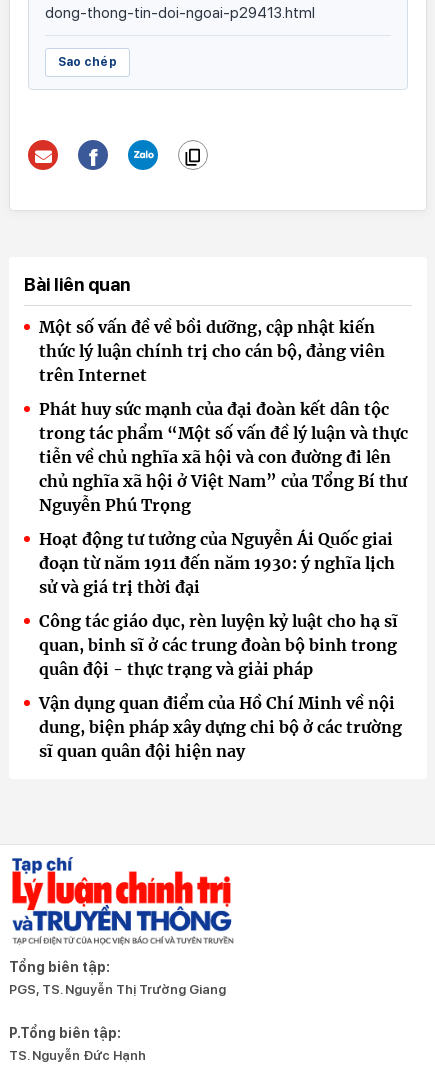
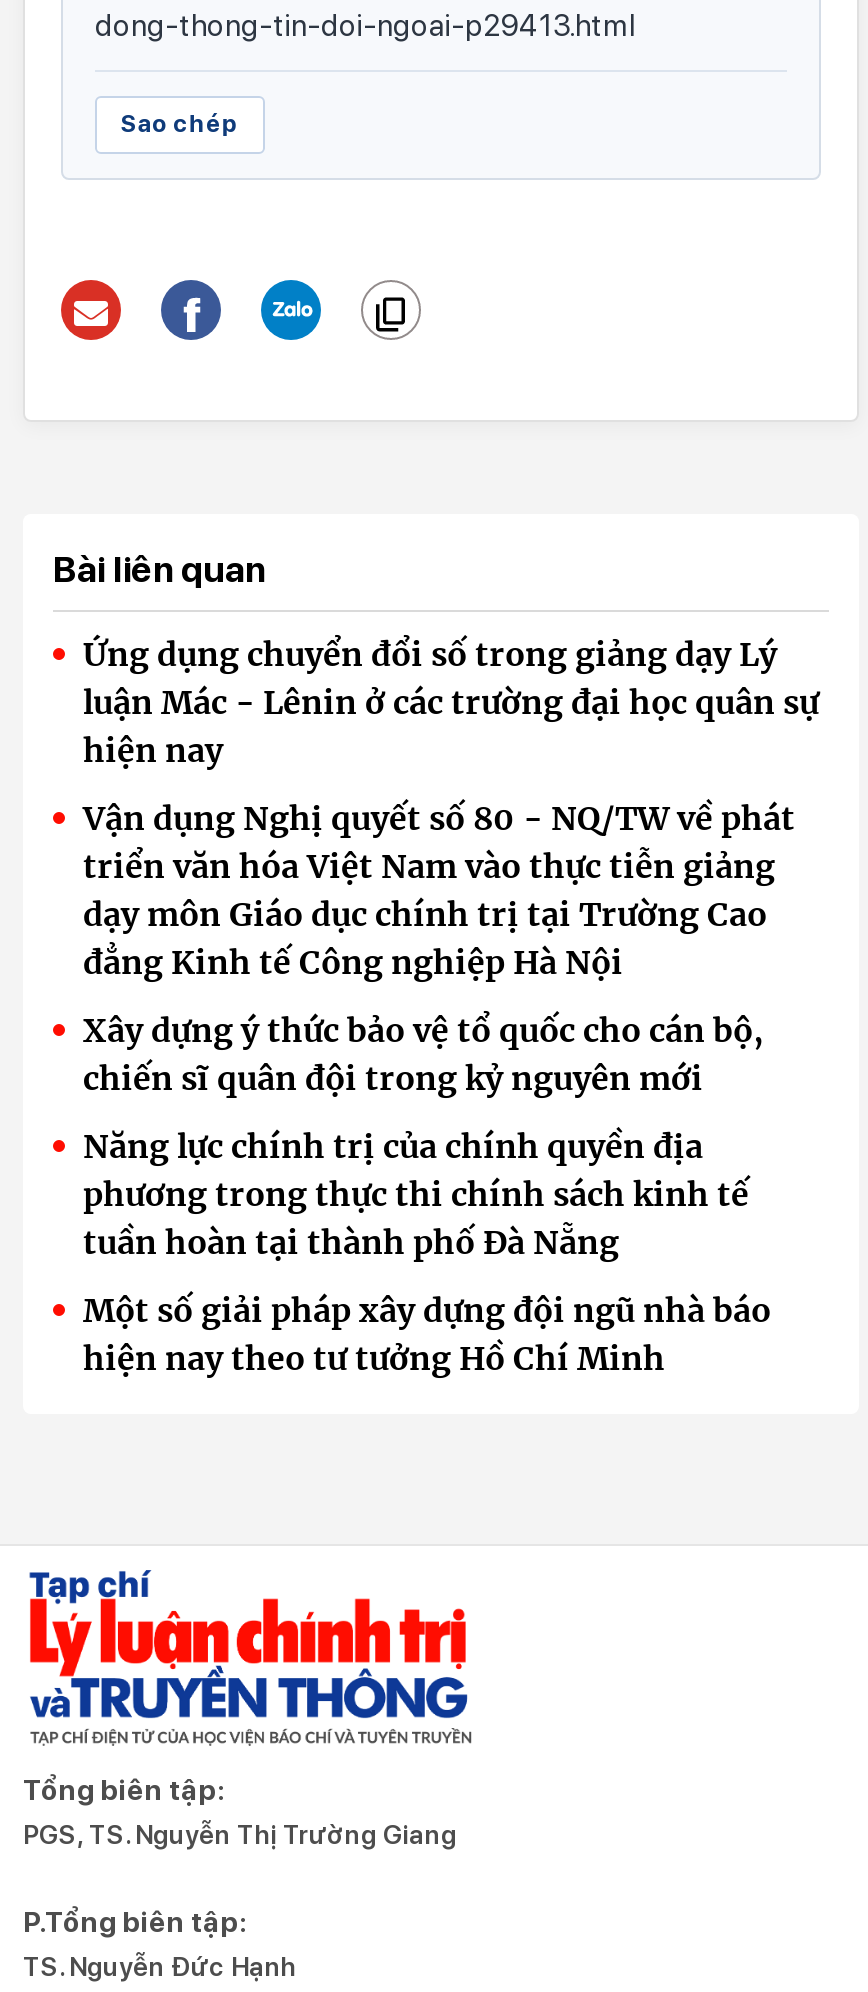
- Một số vấn đề về bồi dưỡng, cập nhật kiến
- thức lý luận chính trị cho cán bộ, đảng viên
- trên Internet
+ Ứng dụng chuyển đổi số trong giảng dạy Lý
+ luận Mác - Lênin ở các trường đại học quân sự
+ hiện nay

- Phát huy sức mạnh của đại đoàn kết dân tộc
- trong tác phẩm “Một số vấn đề lý luận và thực
- tiễn về chủ nghĩa xã hội và con đường đi lên
- chủ nghĩa xã hội ở Việt Nam” của Tổng Bí thư
- Nguyễn Phú Trọng
+ Vận dụng Nghị quyết số 80 - NQ/TW về phát
+ triển văn hóa Việt Nam vào thực tiễn giảng
+ dạy môn Giáo dục chính trị tại Trường Cao
+ đẳng Kinh tế Công nghiệp Hà Nội

- Hoạt động tư tưởng của Nguyễn Ái Quốc giai
- đoạn từ năm 1911 đến năm 1930: ý nghĩa lịch
- sử và giá trị thời đại
+ Xây dựng ý thức bảo vệ tổ quốc cho cán bộ,
+ chiến sĩ quân đội trong kỷ nguyên mới

- Công tác giáo dục, rèn luyện kỷ luật cho hạ sĩ
- quan, binh sĩ ở các trung đoàn bộ binh trong
- quân đội - thực trạng và giải pháp
+ Năng lực chính trị của chính quyền địa
+ phương trong thực thi chính sách kinh tế
+ tuần hoàn tại thành phố Đà Nẵng

- Vận dụng quan điểm của Hồ Chí Minh về nội
- dung, biện pháp xây dựng chi bộ ở các trường
- sĩ quan quân đội hiện nay
+ Một số giải pháp xây dựng đội ngũ nhà báo
+ hiện nay theo tư tưởng Hồ Chí Minh
